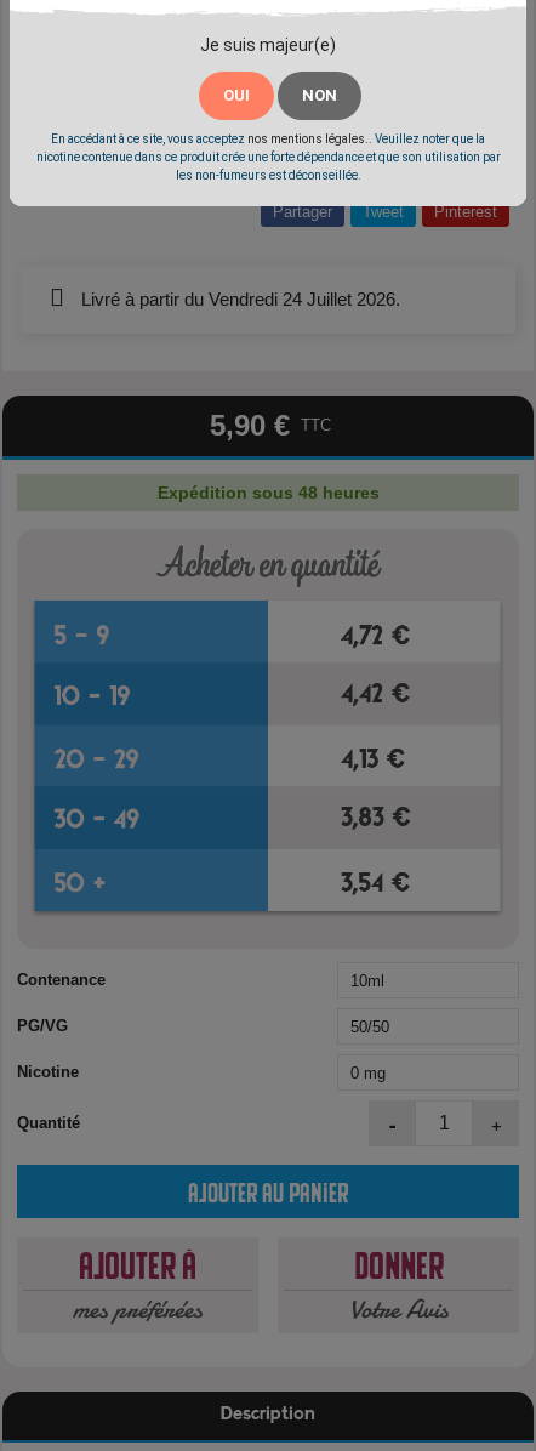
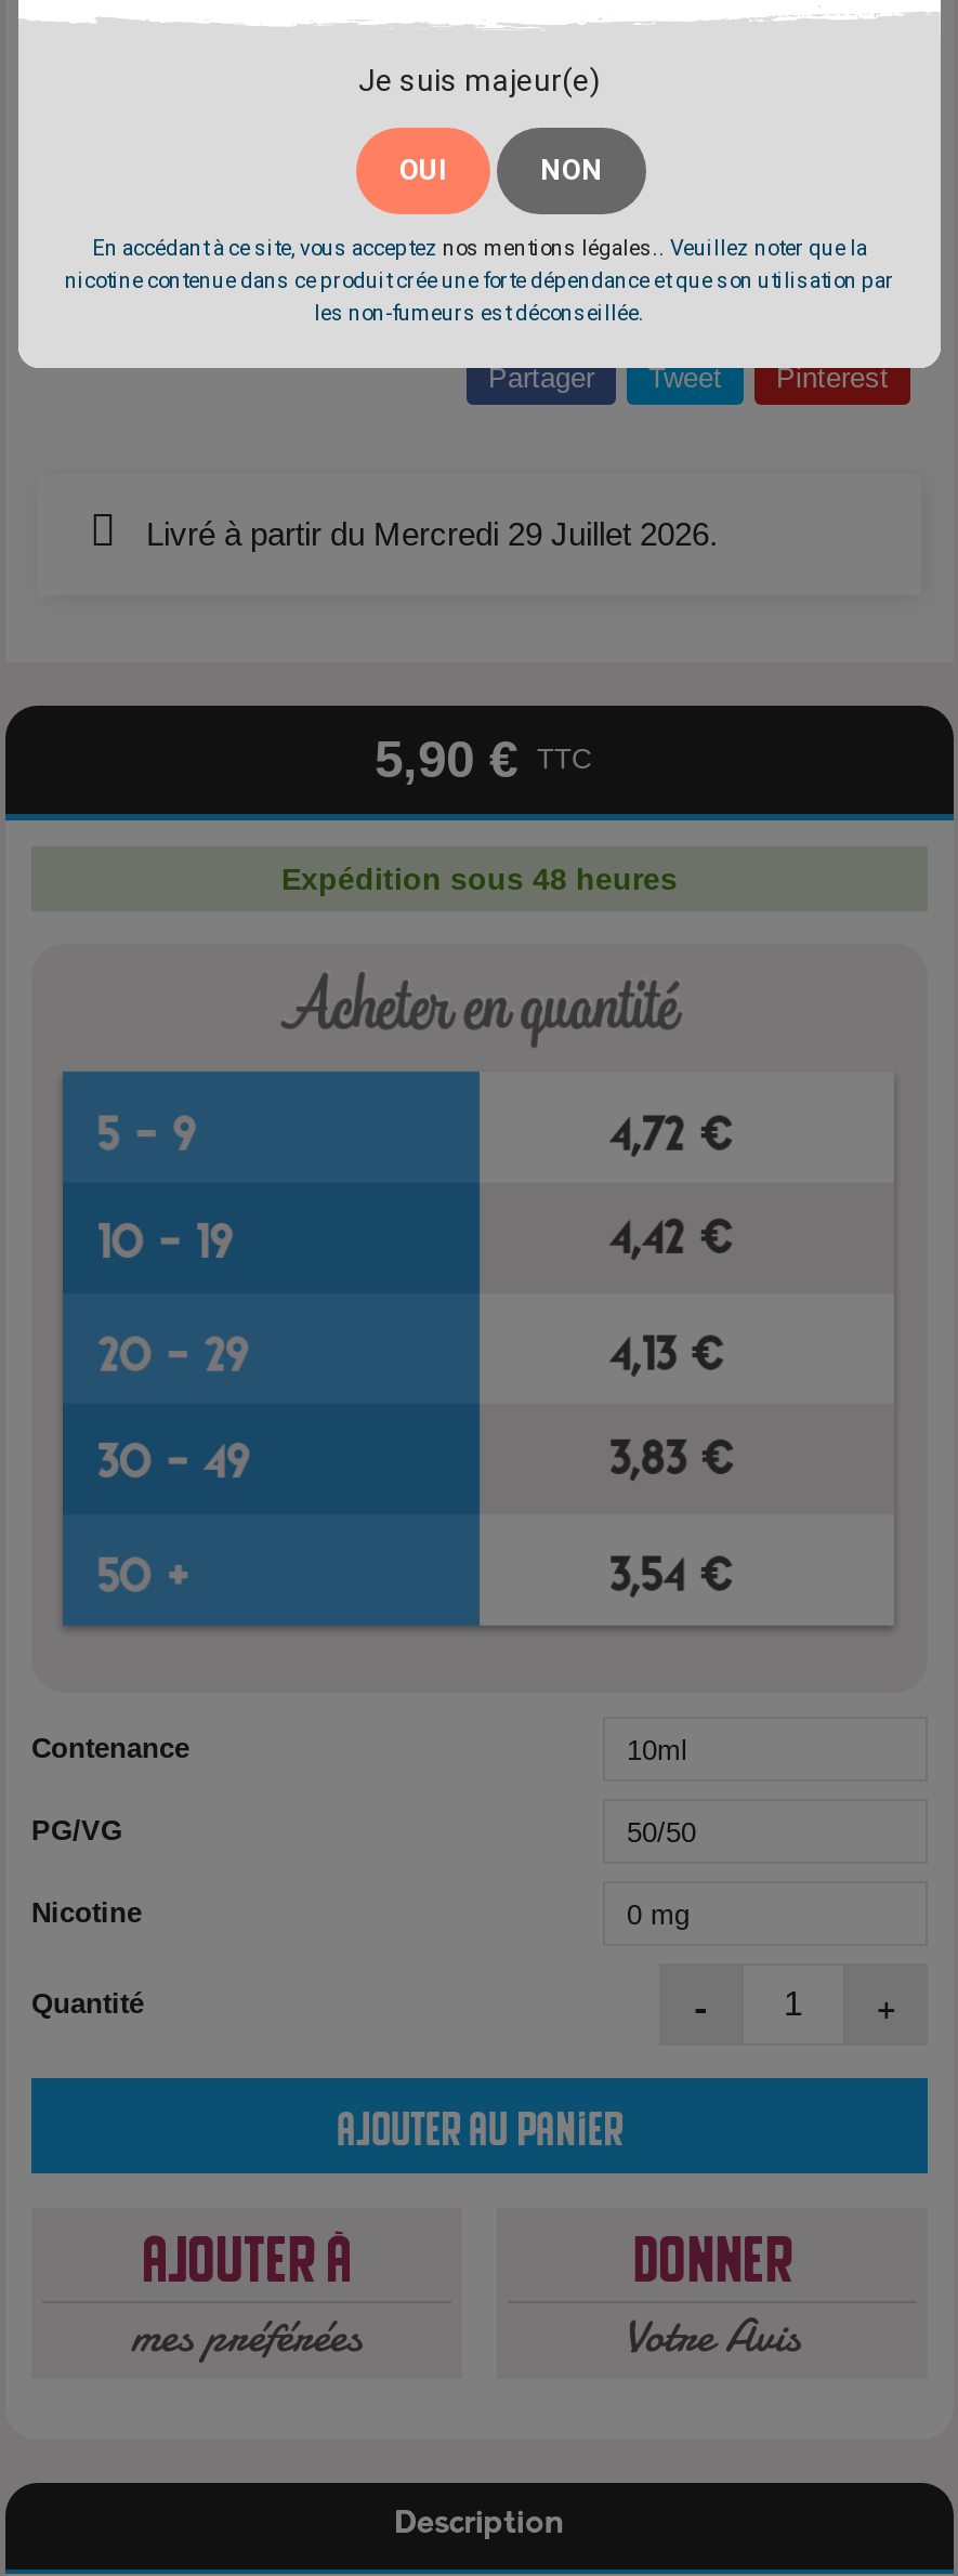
- Livré à partir du Vendredi 24 Juillet 2026.
+ Livré à partir du Mercredi 29 Juillet 2026.
